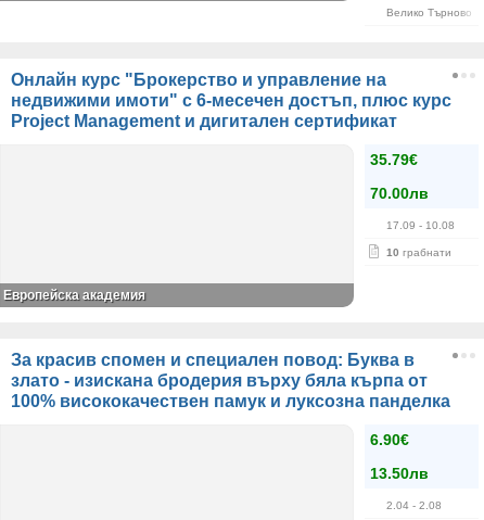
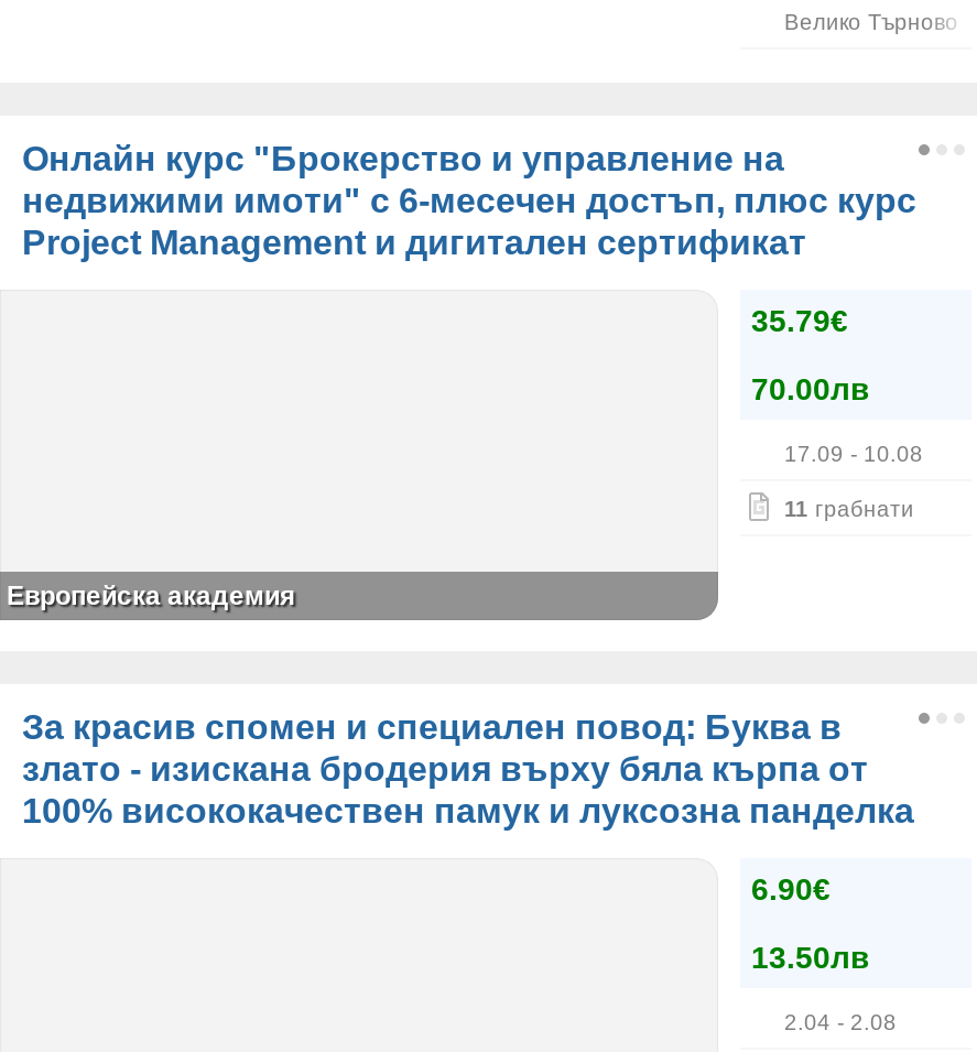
- 10 грабнати
+ 11 грабнати
